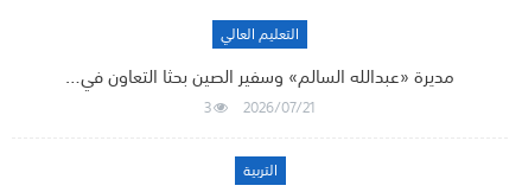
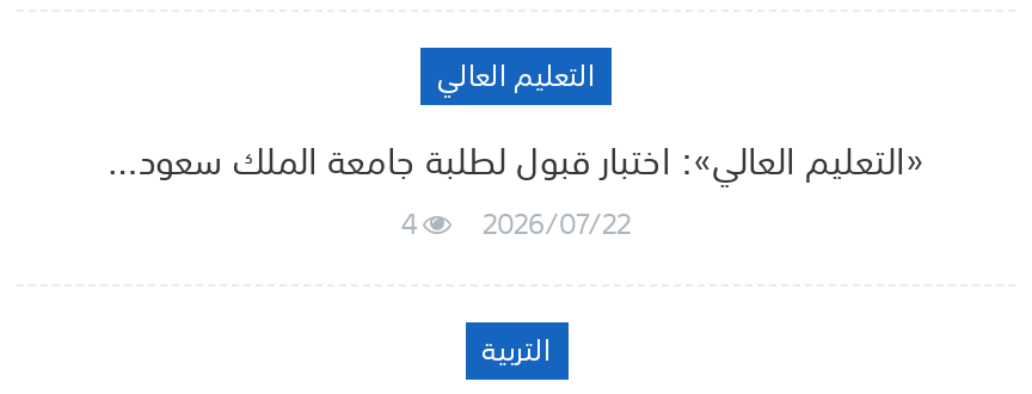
- مديرة «عبدالله السالم» وسفير الصين بحثا التعاون في…
- 2026/07/21
- 3
+ «التعليم العالي»: اختبار قبول لطلبة جامعة الملك سعود…
+ 2026/07/22
+ 4
